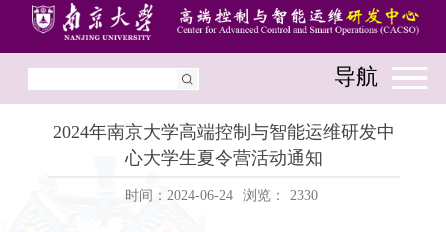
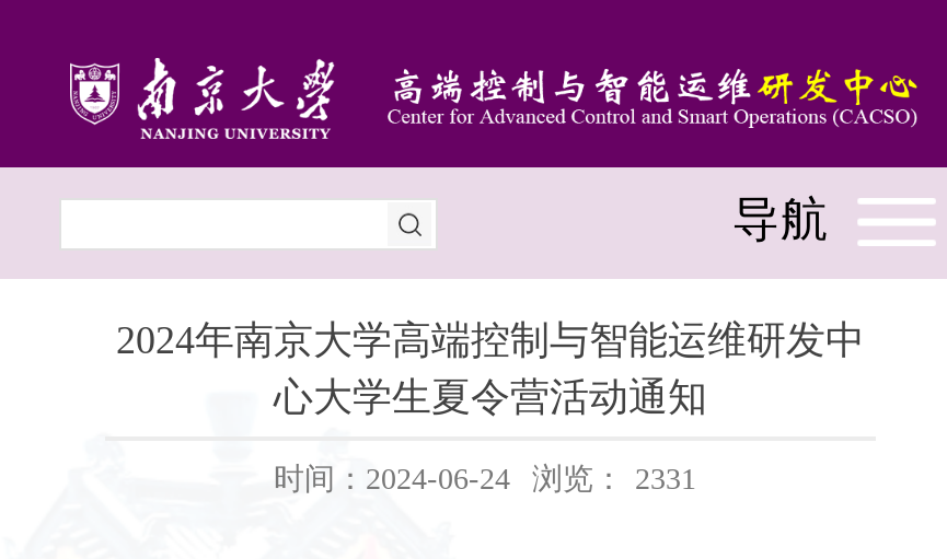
- 时间：2024-06-24 浏览： 2330
+ 时间：2024-06-24 浏览： 2331
